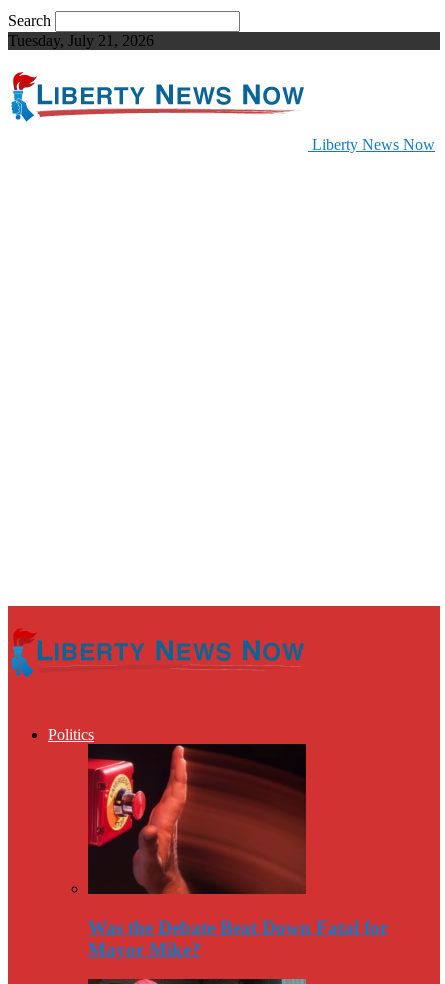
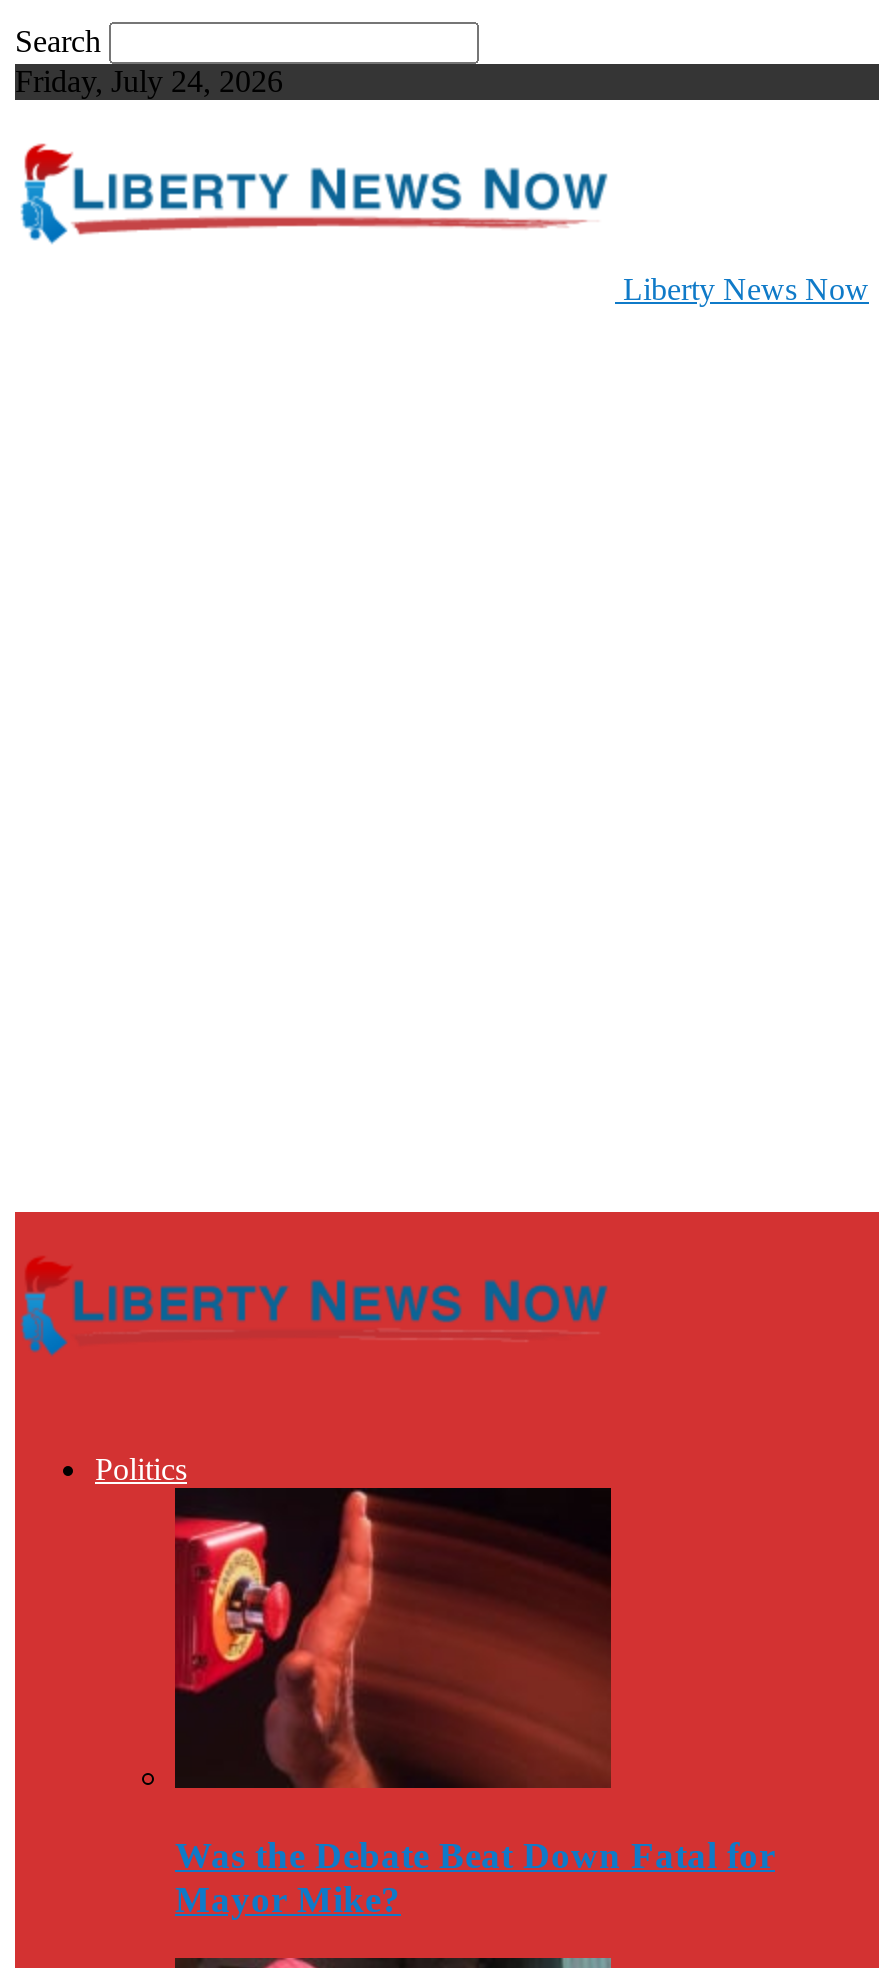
- Tuesday, July 21, 2026
+ Friday, July 24, 2026
